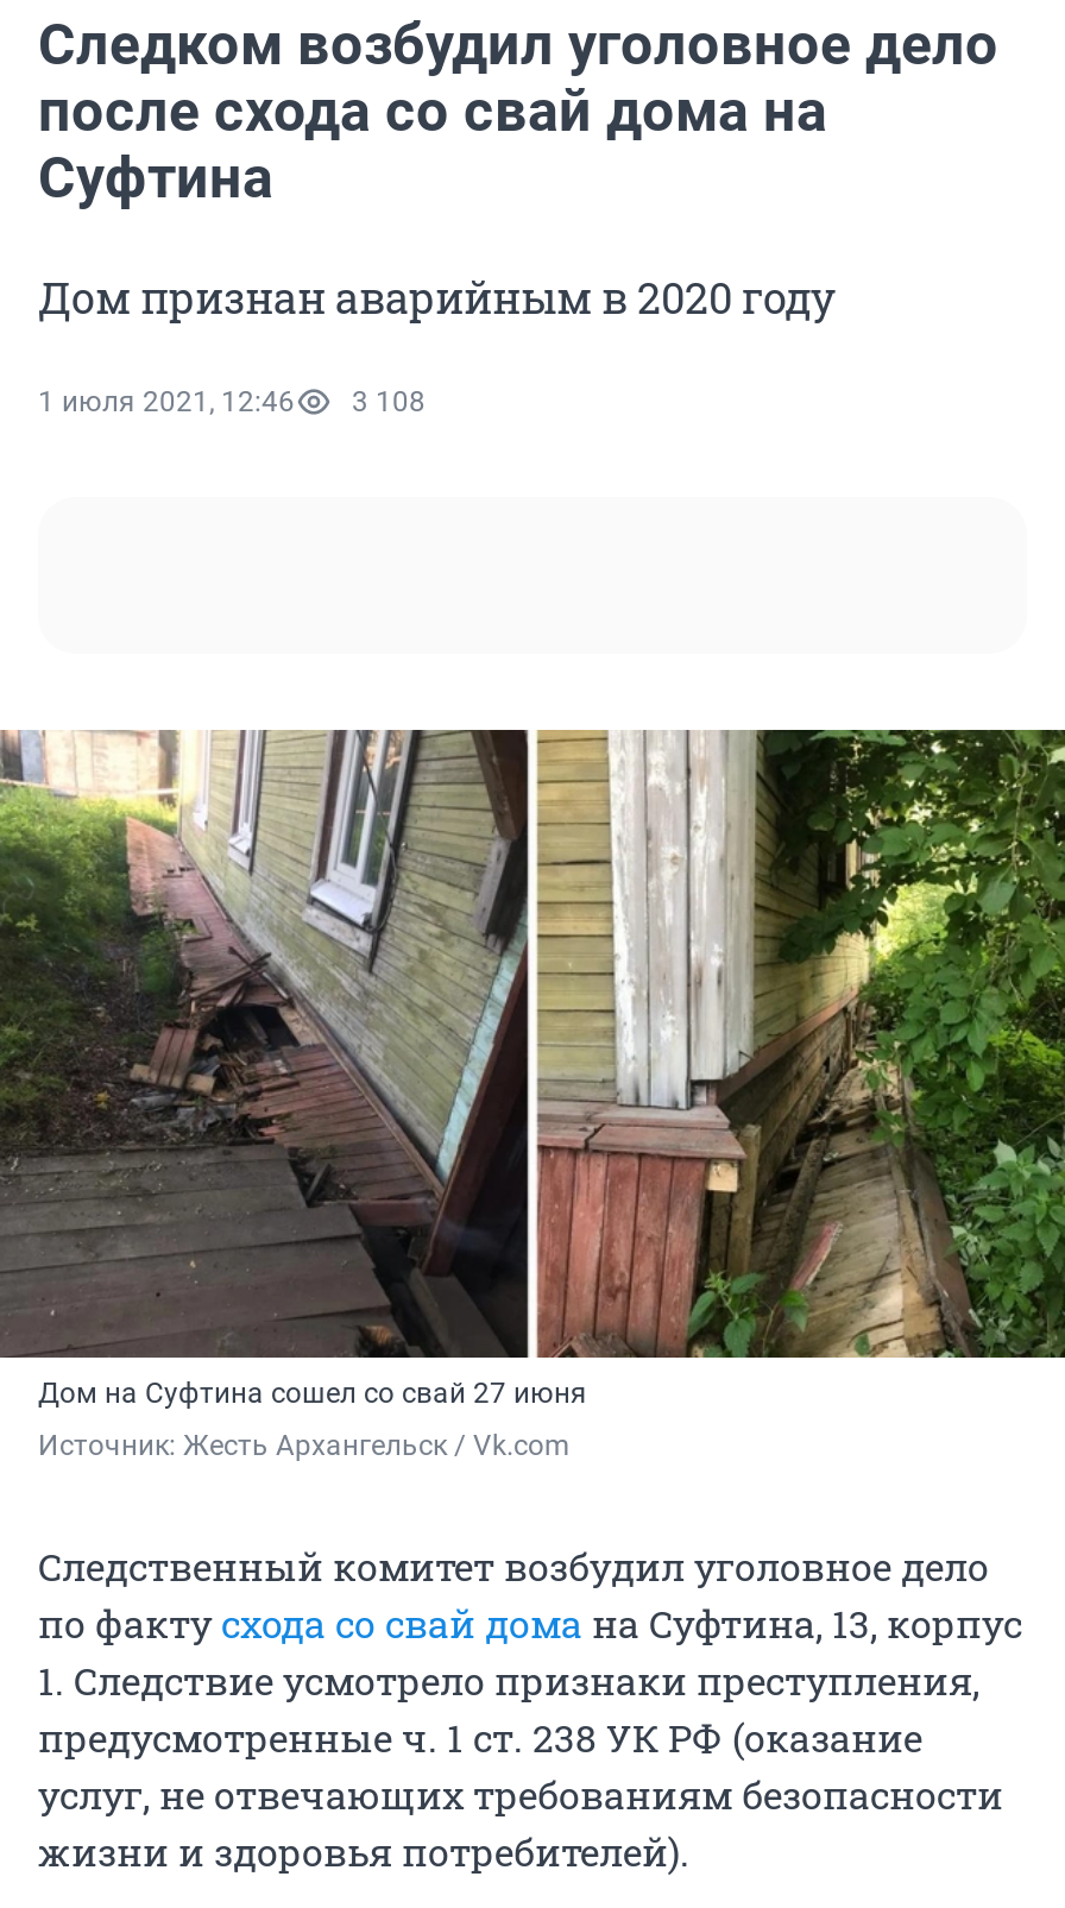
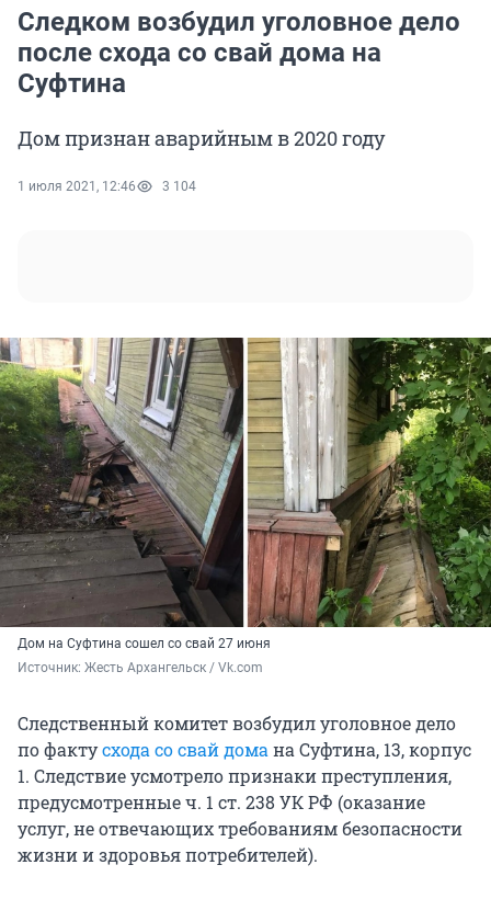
- 1 июля 2021, 12:46 3 108
+ 1 июля 2021, 12:46 3 104
